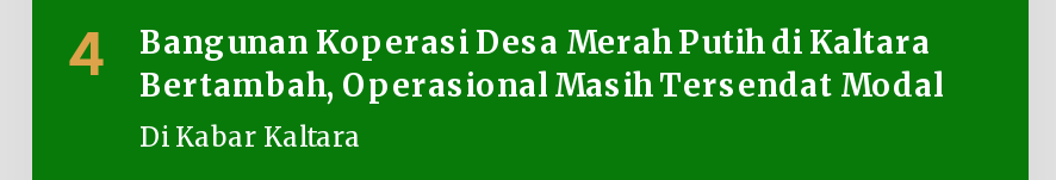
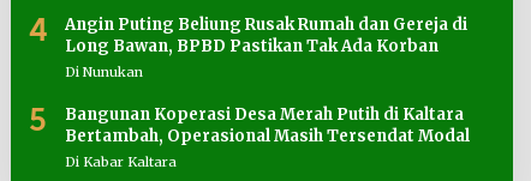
+ Angin Puting Beliung Rusak Rumah dan Gereja di
+ Long Bawan, BPBD Pastikan Tak Ada Korban
+ Di Nunukan
+ 5
